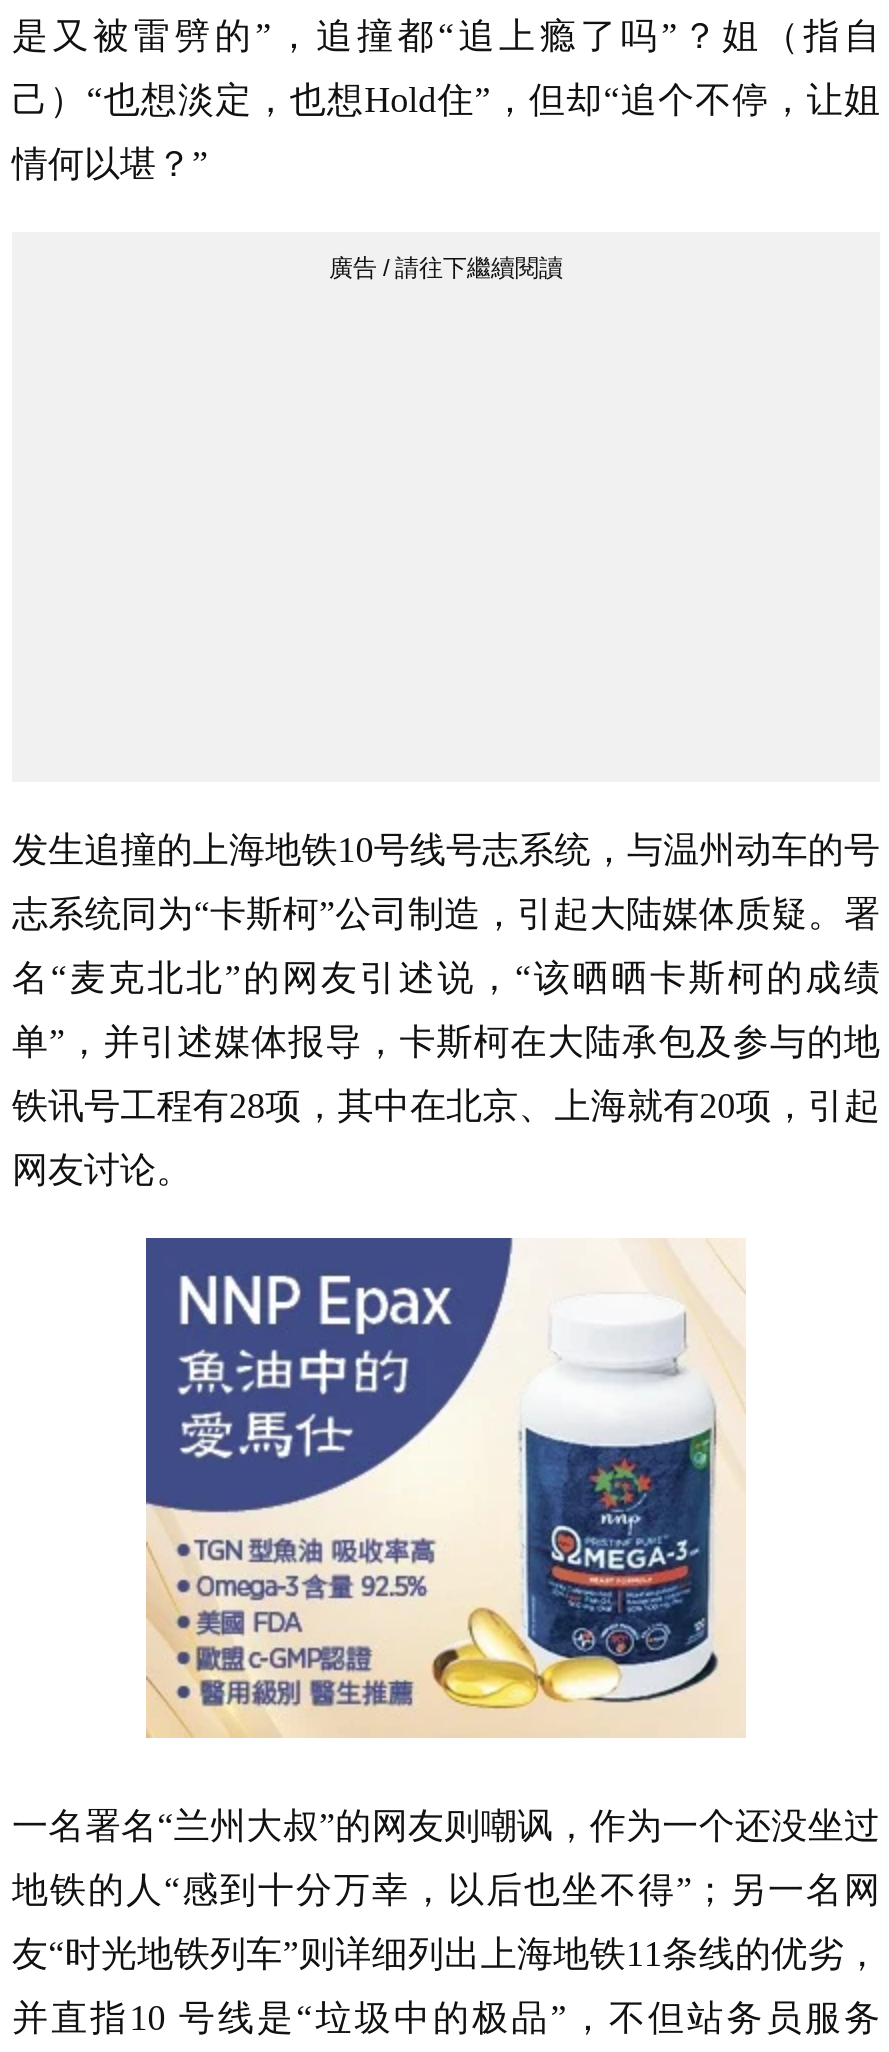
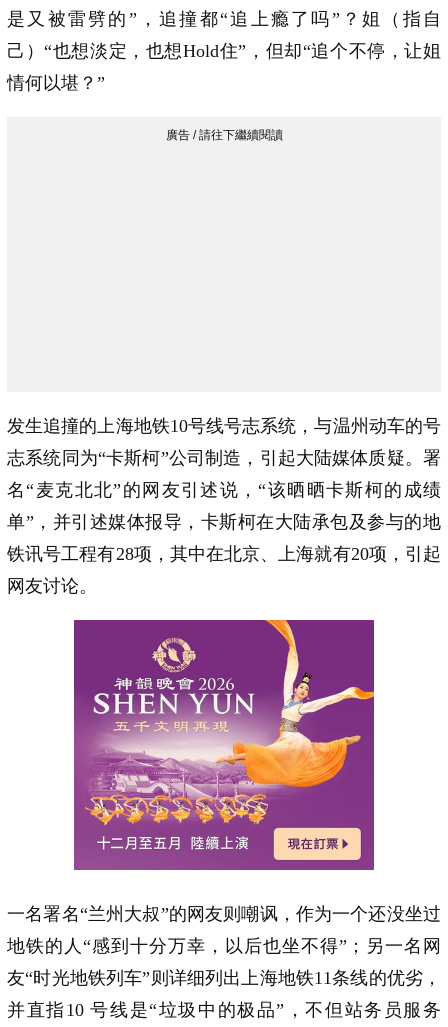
- [image]
+ [image]
